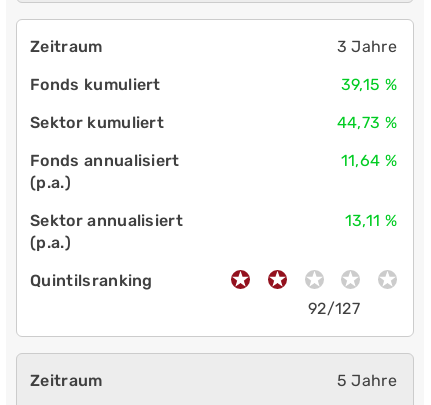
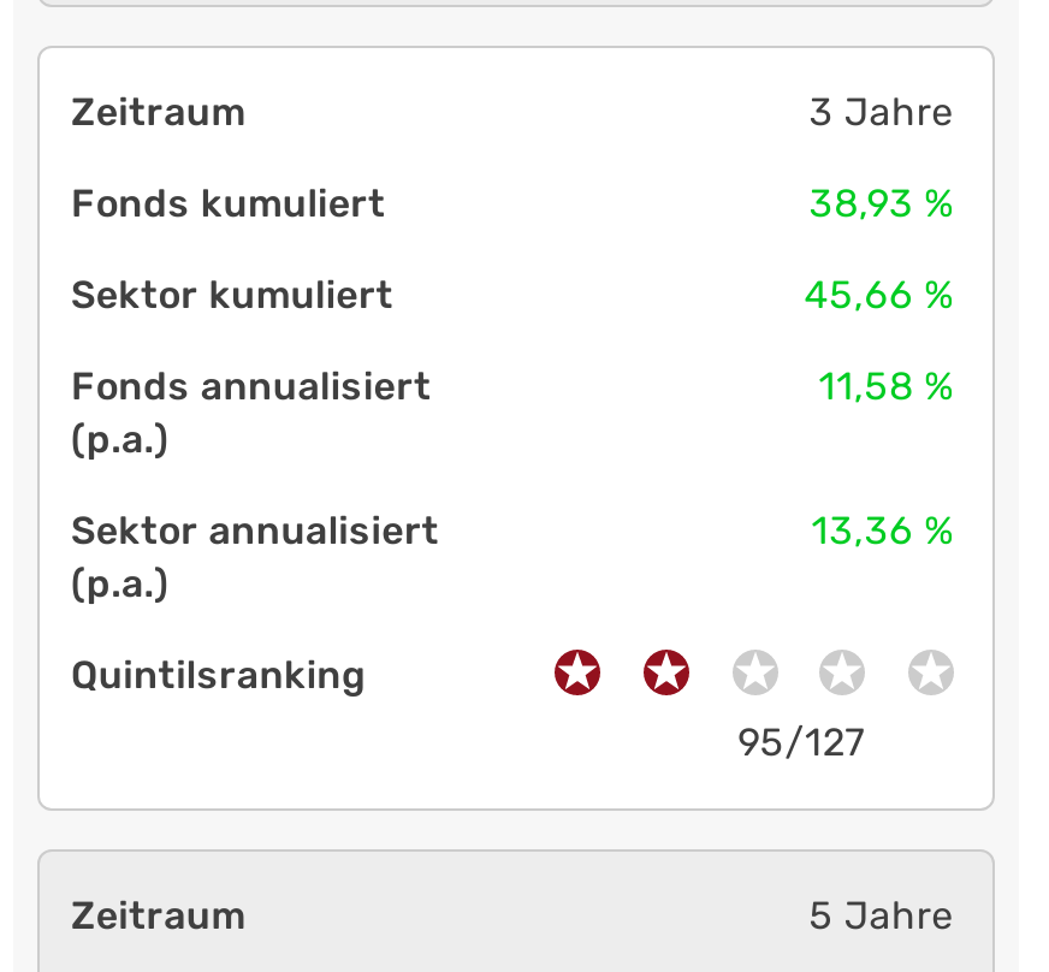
- 39,15 %
+ 38,93 %

- 44,73 %
+ 45,66 %

- 11,64 %
+ 11,58 %

- 13,11 %
+ 13,36 %

- 92/127
+ 95/127
